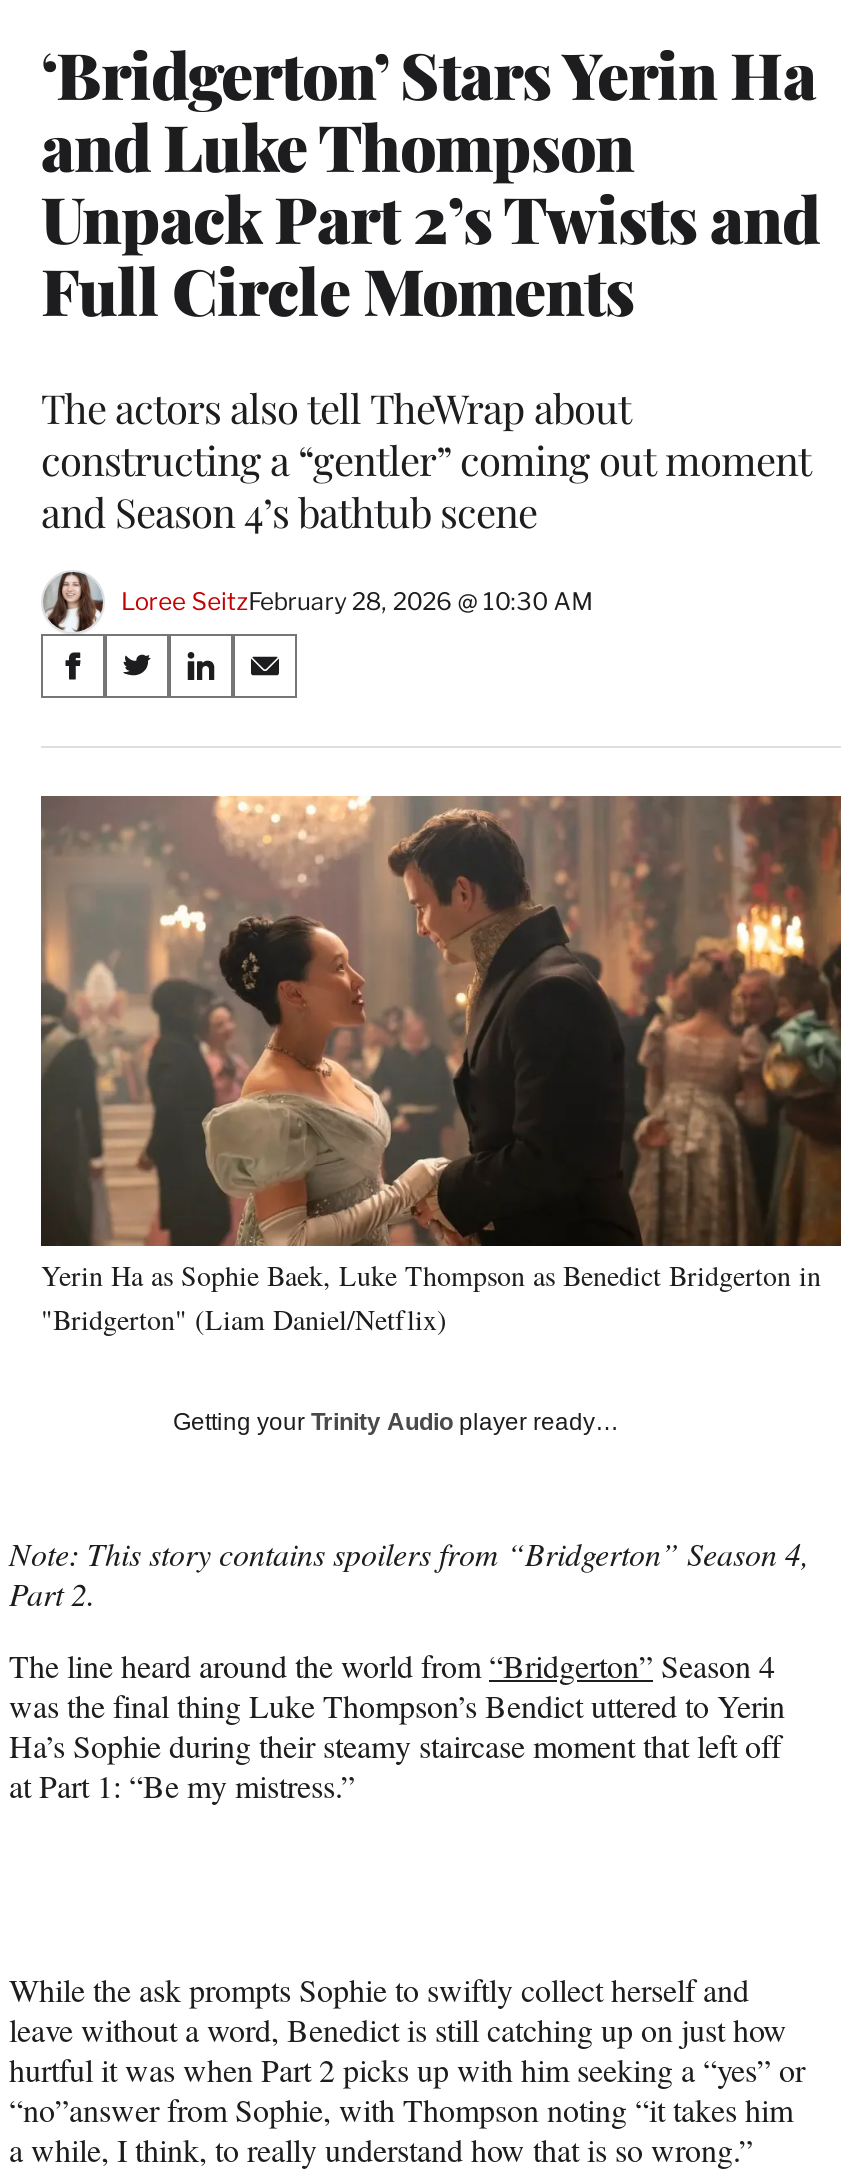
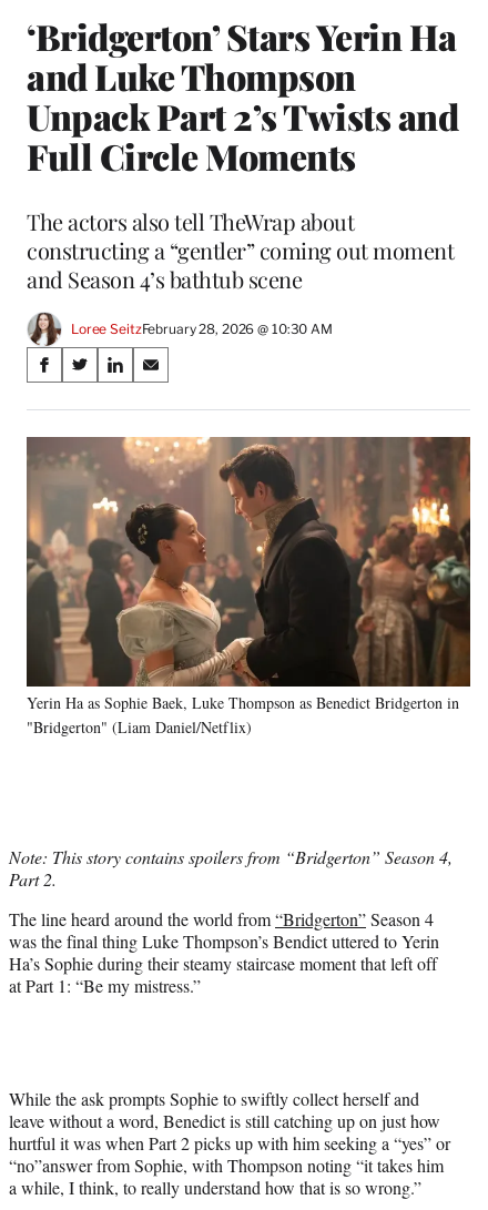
- Getting your Trinity Audio player ready…
